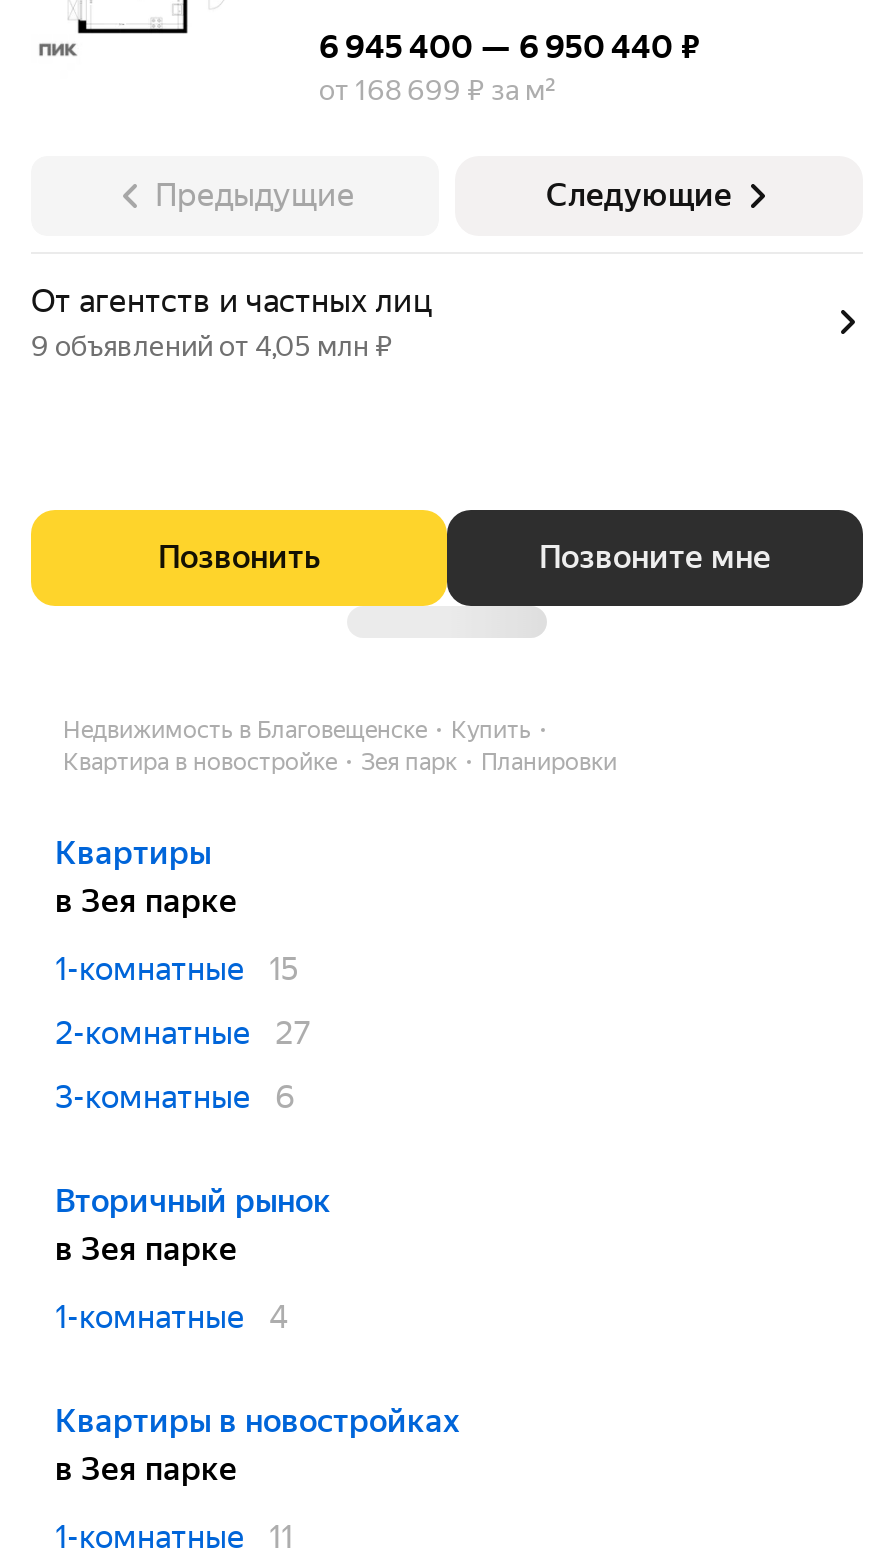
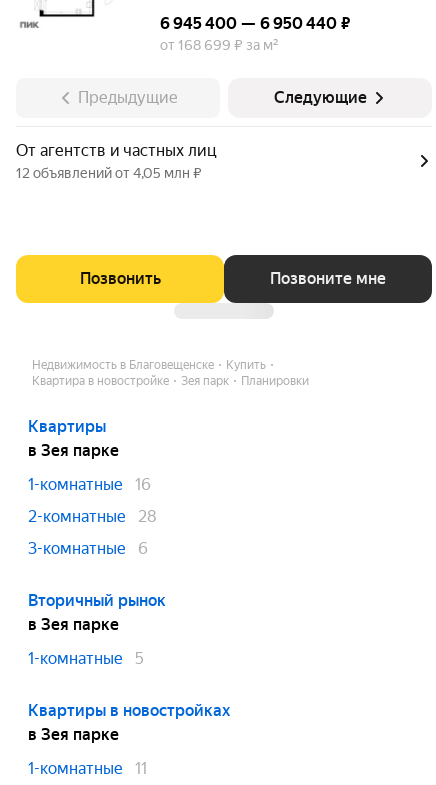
- 9 объявлений от 4,05 млн ₽
+ 12 объявлений от 4,05 млн ₽

- 1-комнатные 15
+ 1-комнатные 16

- 2-комнатные 27
+ 2-комнатные 28

- 1-комнатные 4
+ 1-комнатные 5
